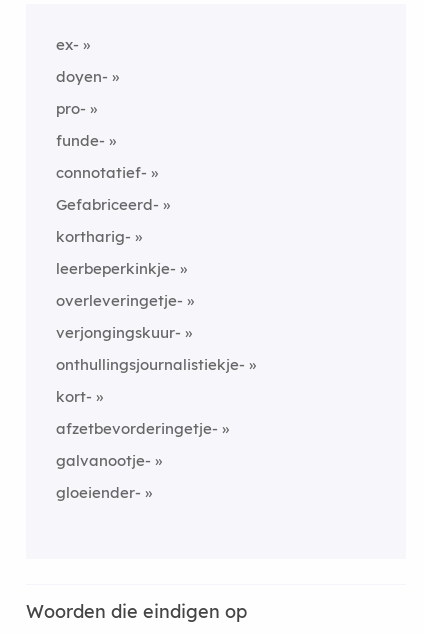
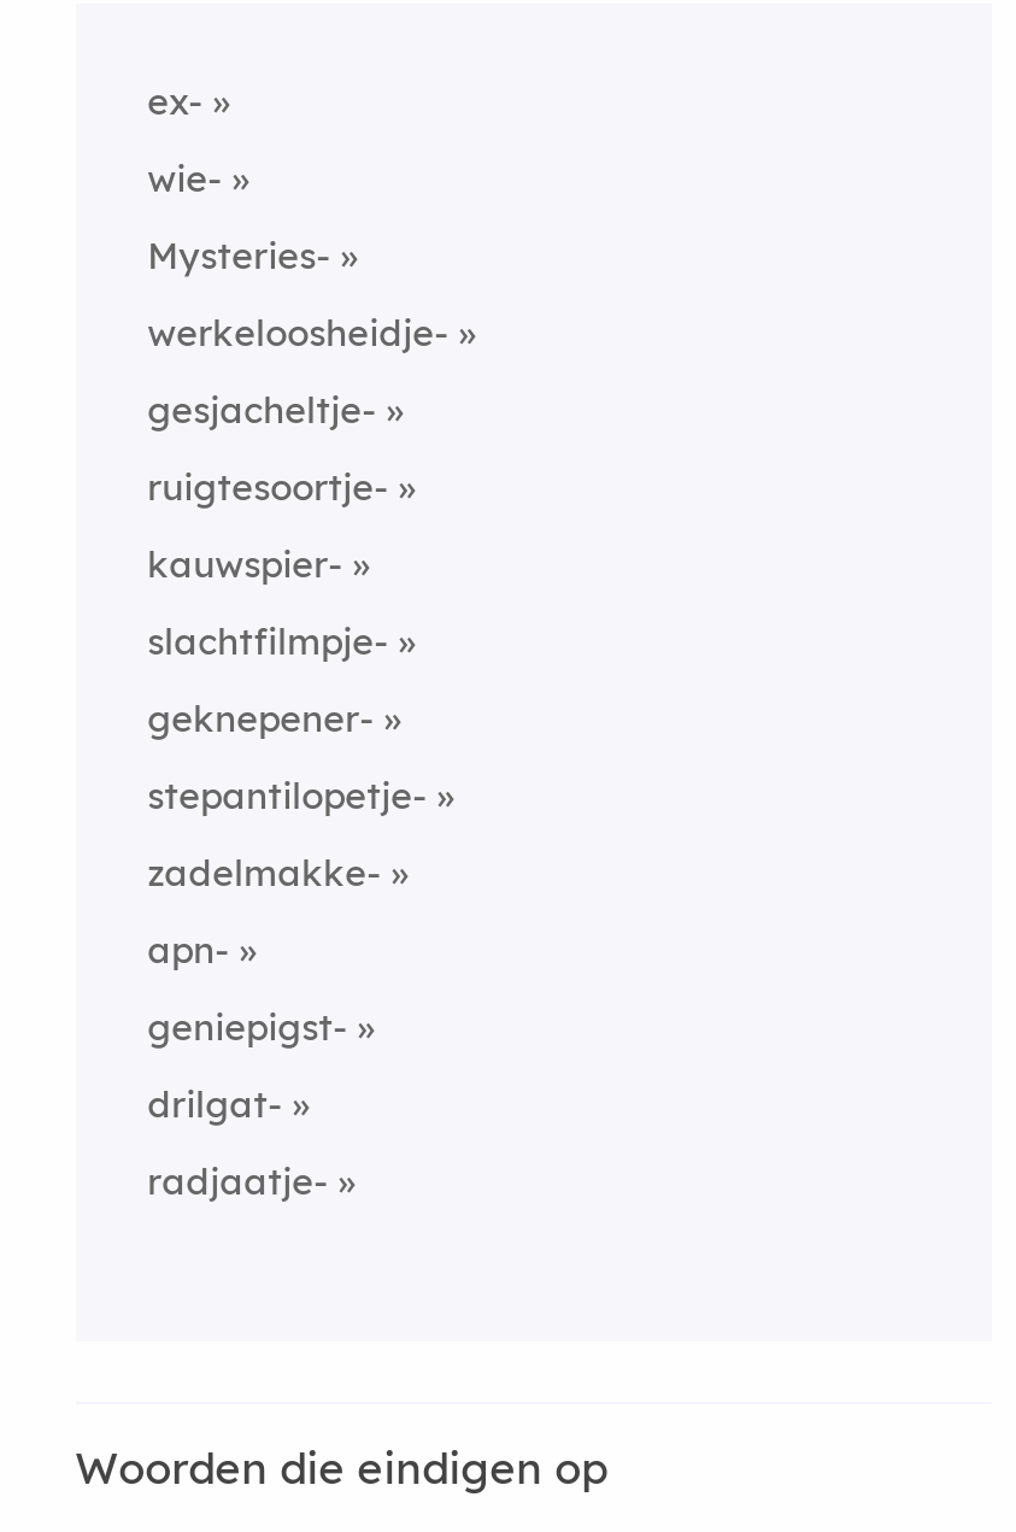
- doyen-
+ wie-

- pro-
+ Mysteries-

- funde-
+ werkeloosheidje-

- connotatief-
+ gesjacheltje-

- Gefabriceerd-
+ ruigtesoortje-

- kortharig-
+ kauwspier-

- leerbeperkinkje-
+ slachtfilmpje-

- overleveringetje-
+ geknepener-

- verjongingskuur-
+ stepantilopetje-

- onthullingsjournalistiekje-
+ zadelmakke-

- kort-
+ apn-

- afzetbevorderingetje-
+ geniepigst-

- galvanootje-
+ drilgat-

- gloeiender-
+ radjaatje-
